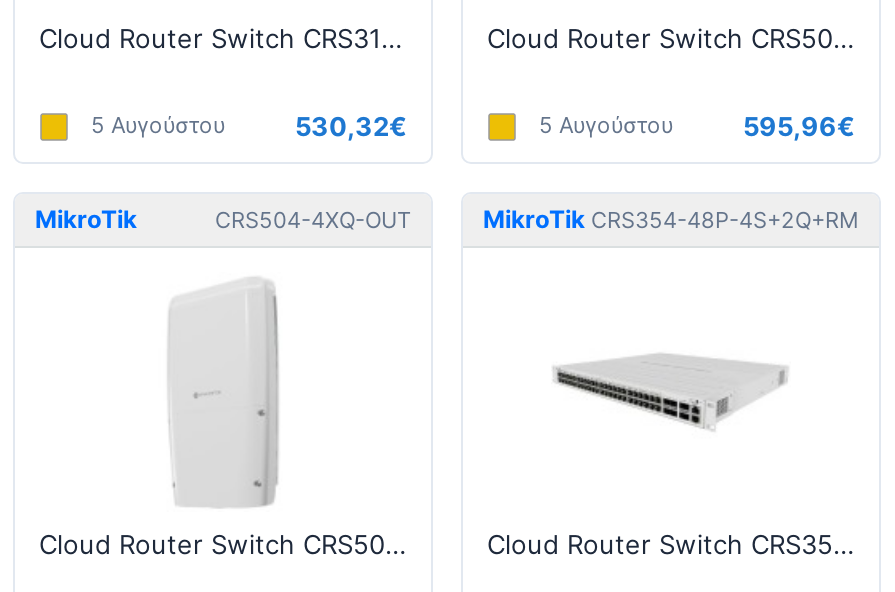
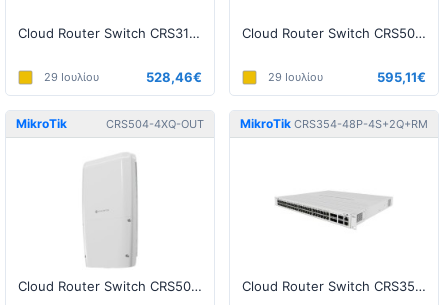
- 5 Αυγούστου
- 530,32€
+ 29 Ιουλίου
+ 528,46€

- 5 Αυγούστου
- 595,96€
+ 29 Ιουλίου
+ 595,11€
